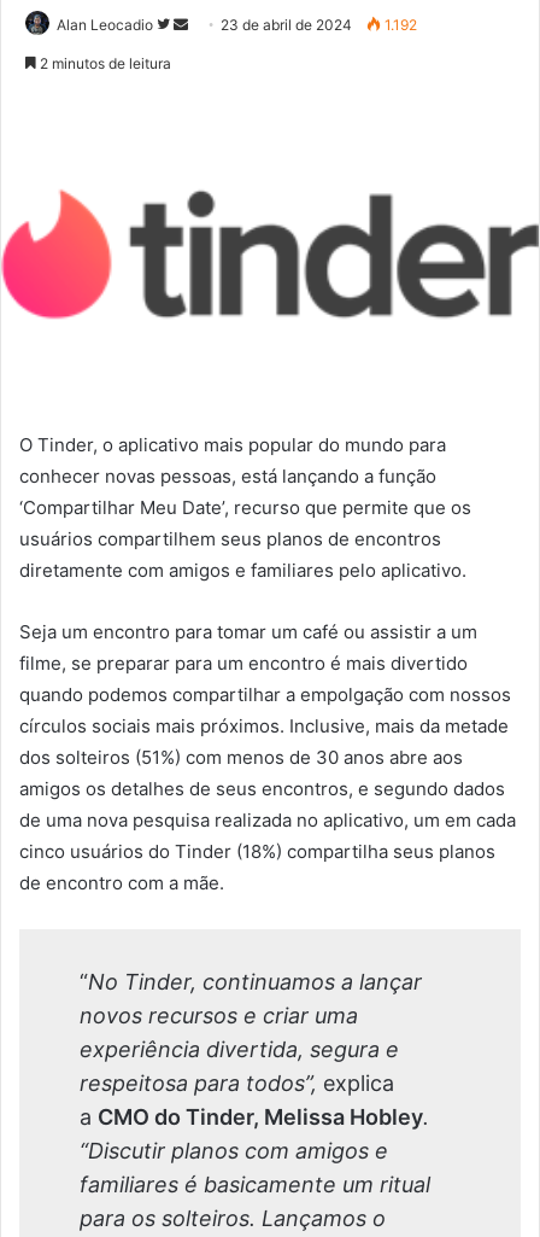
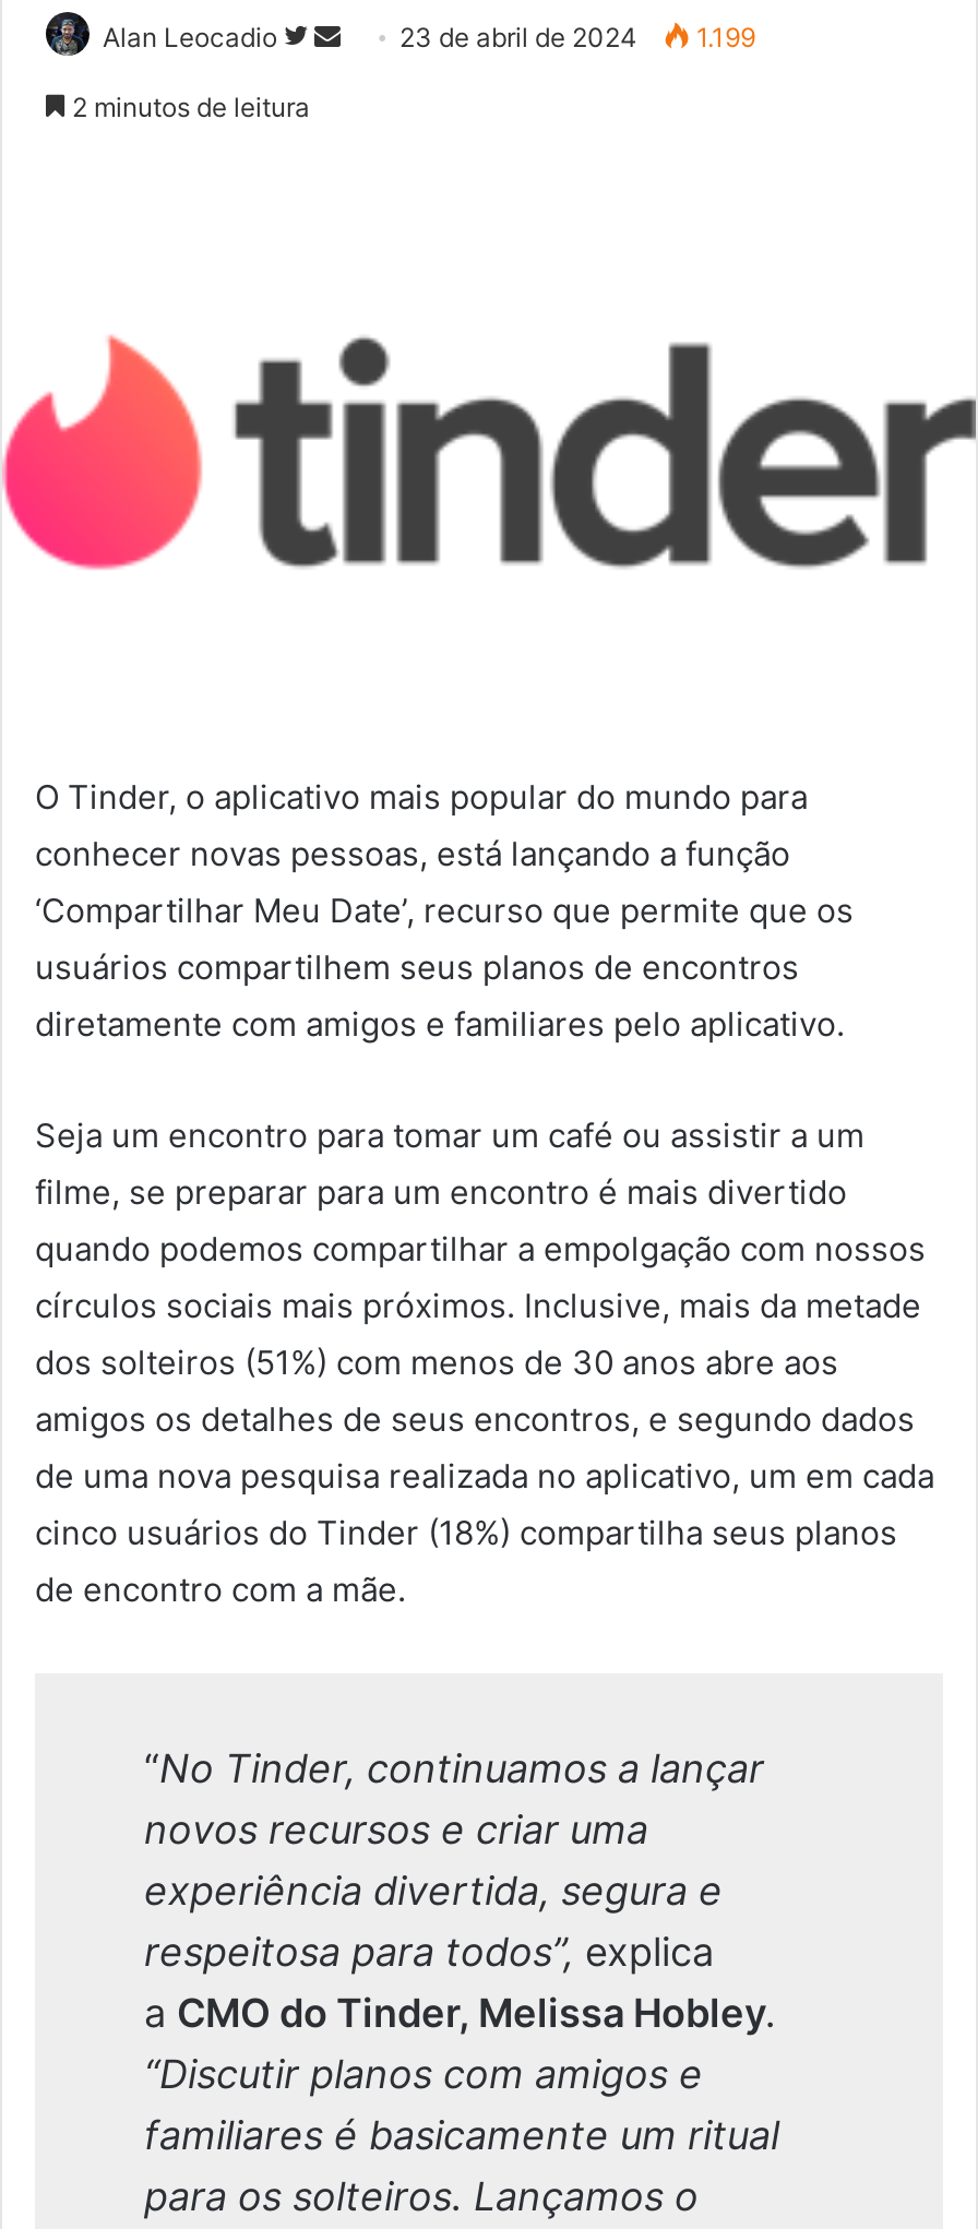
- 1.192
+ 1.199
